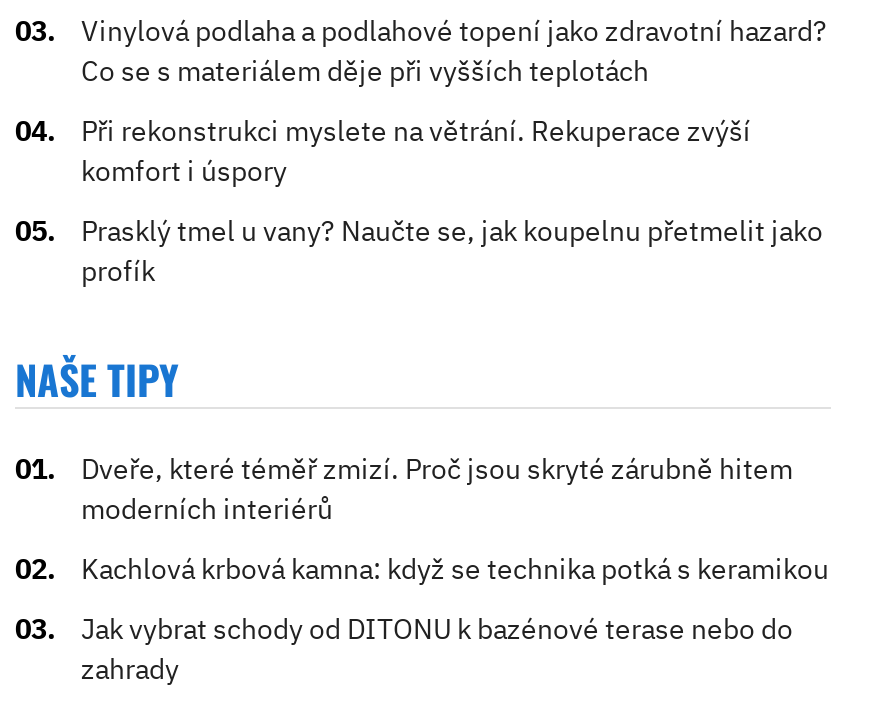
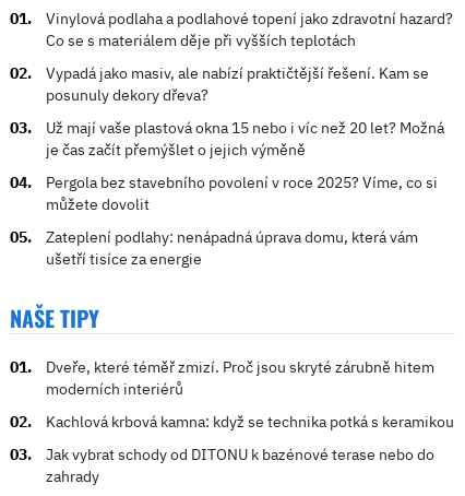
- Při rekonstrukci myslete na větrání. Rekuperace zvýší
- komfort i úspory
- Prasklý tmel u vany? Naučte se, jak koupelnu přetmelit jako
- profík
+ Vypadá jako masiv, ale nabízí praktičtější řešení. Kam se
+ posunuly dekory dřeva?
+ Už mají vaše plastová okna 15 nebo i víc než 20 let? Možná
+ je čas začít přemýšlet o jejich výměně
+ Pergola bez stavebního povolení v roce 2025? Víme, co si
+ můžete dovolit
+ Zateplení podlahy: nenápadná úprava domu, která vám
+ ušetří tisíce za energie
